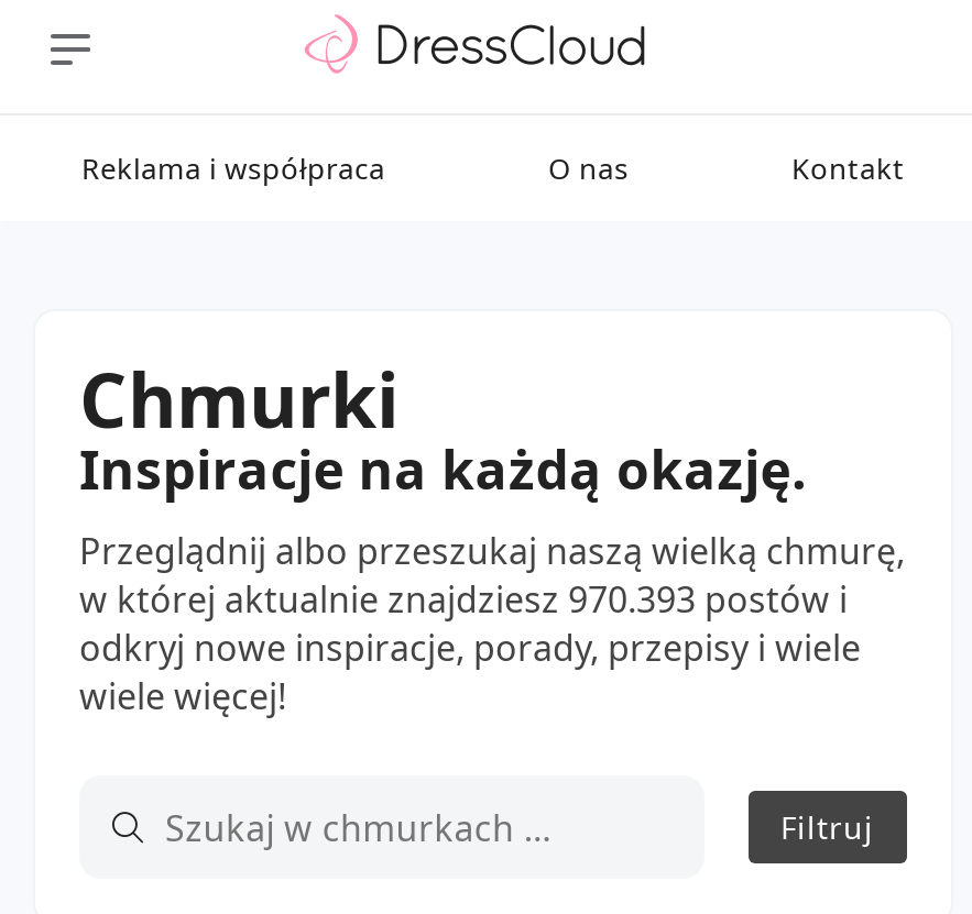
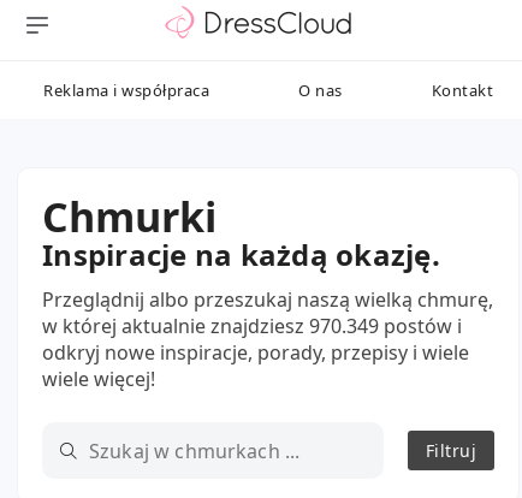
- w której aktualnie znajdziesz 970.393 postów i
+ w której aktualnie znajdziesz 970.349 postów i
